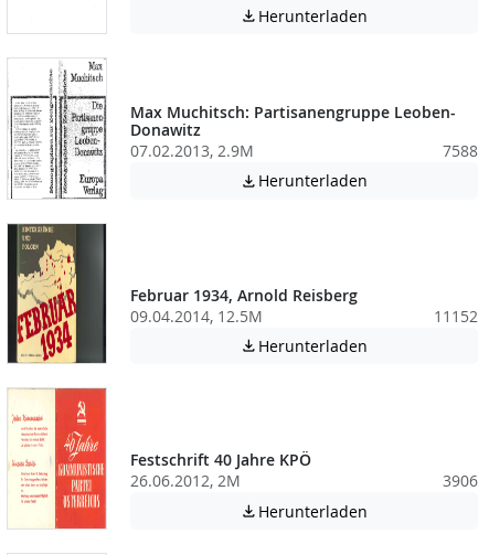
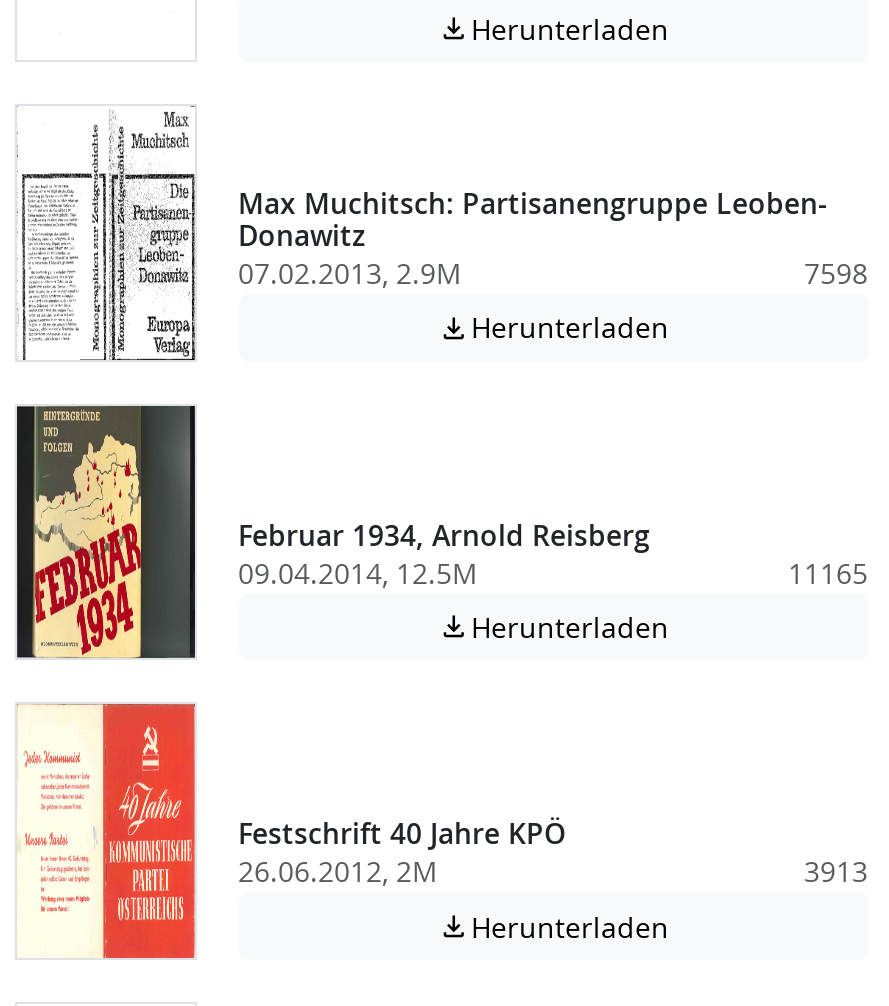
- 7588
+ 7598

- 11152
+ 11165

- 3906
+ 3913
